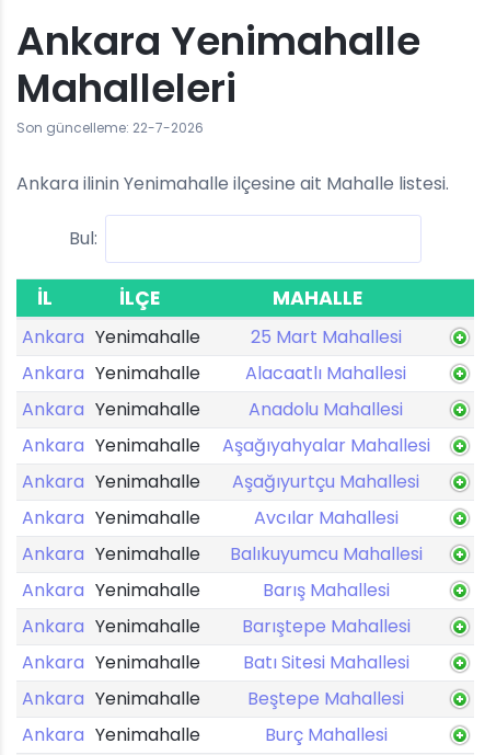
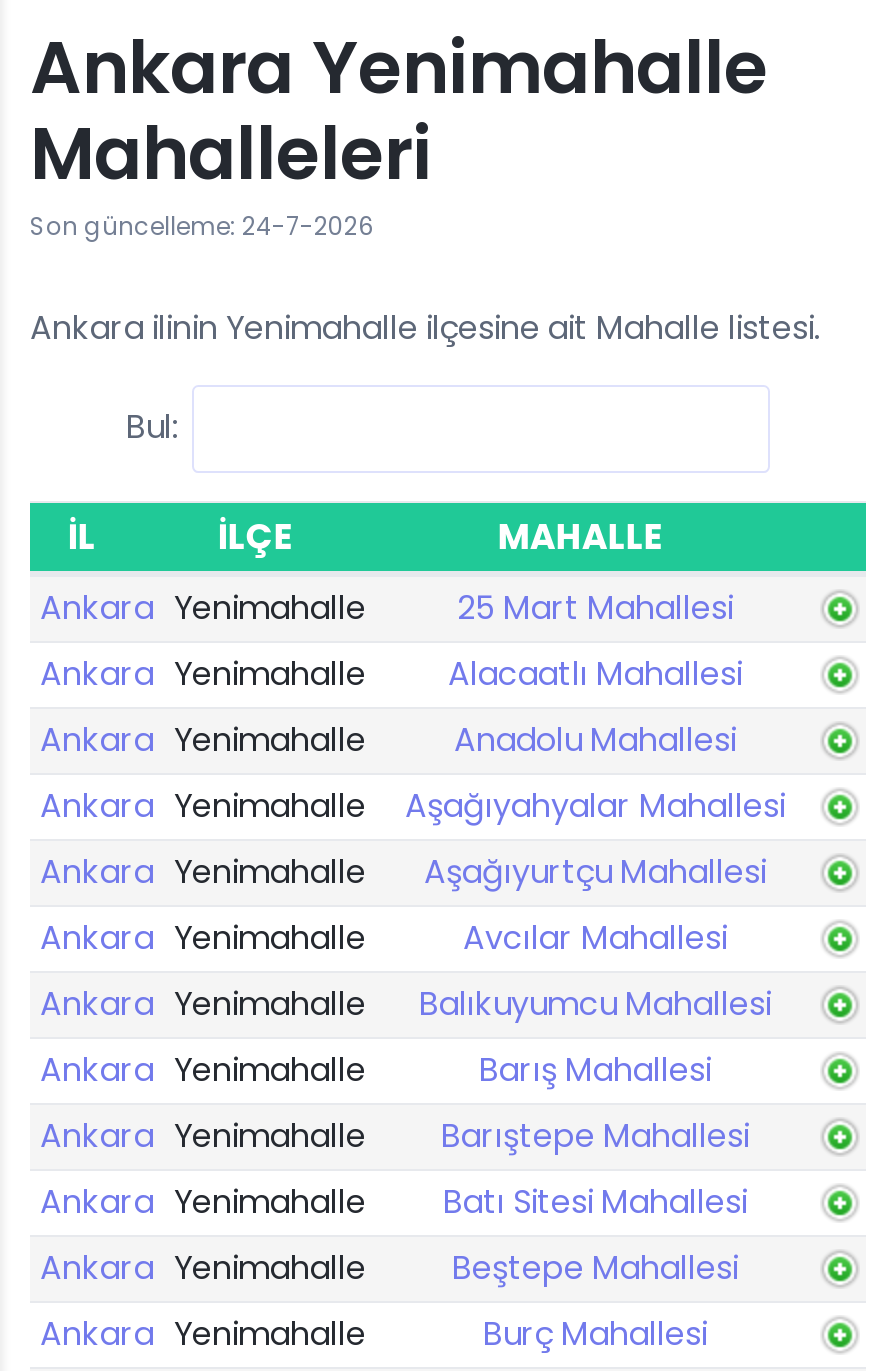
- Son güncelleme: 22-7-2026
+ Son güncelleme: 24-7-2026
